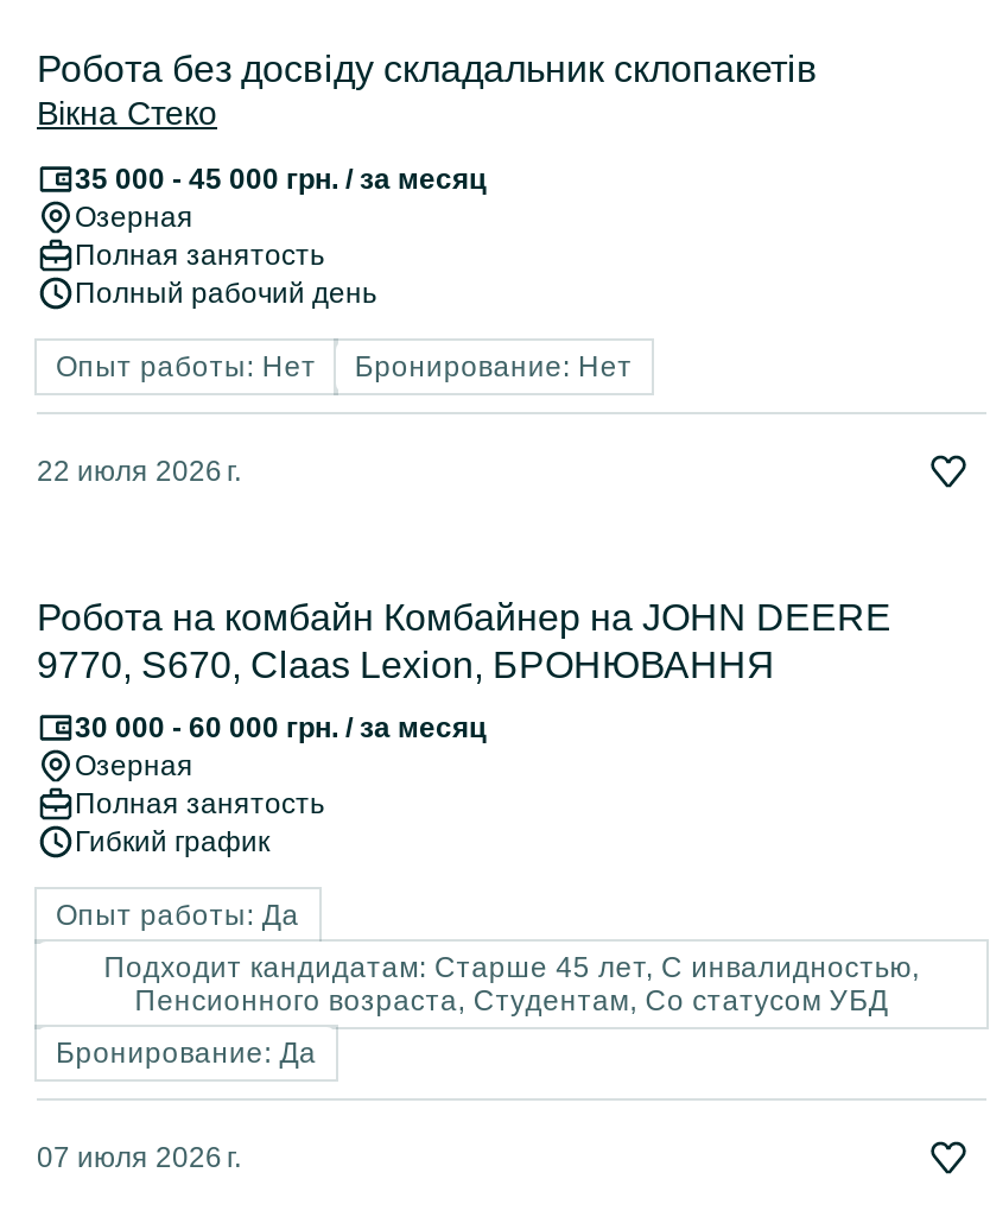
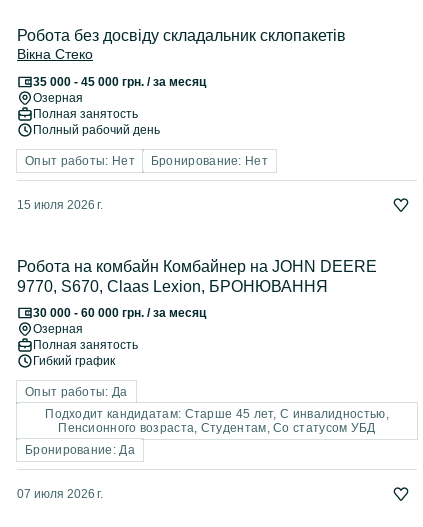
- 22 июля 2026 г.
+ 15 июля 2026 г.
